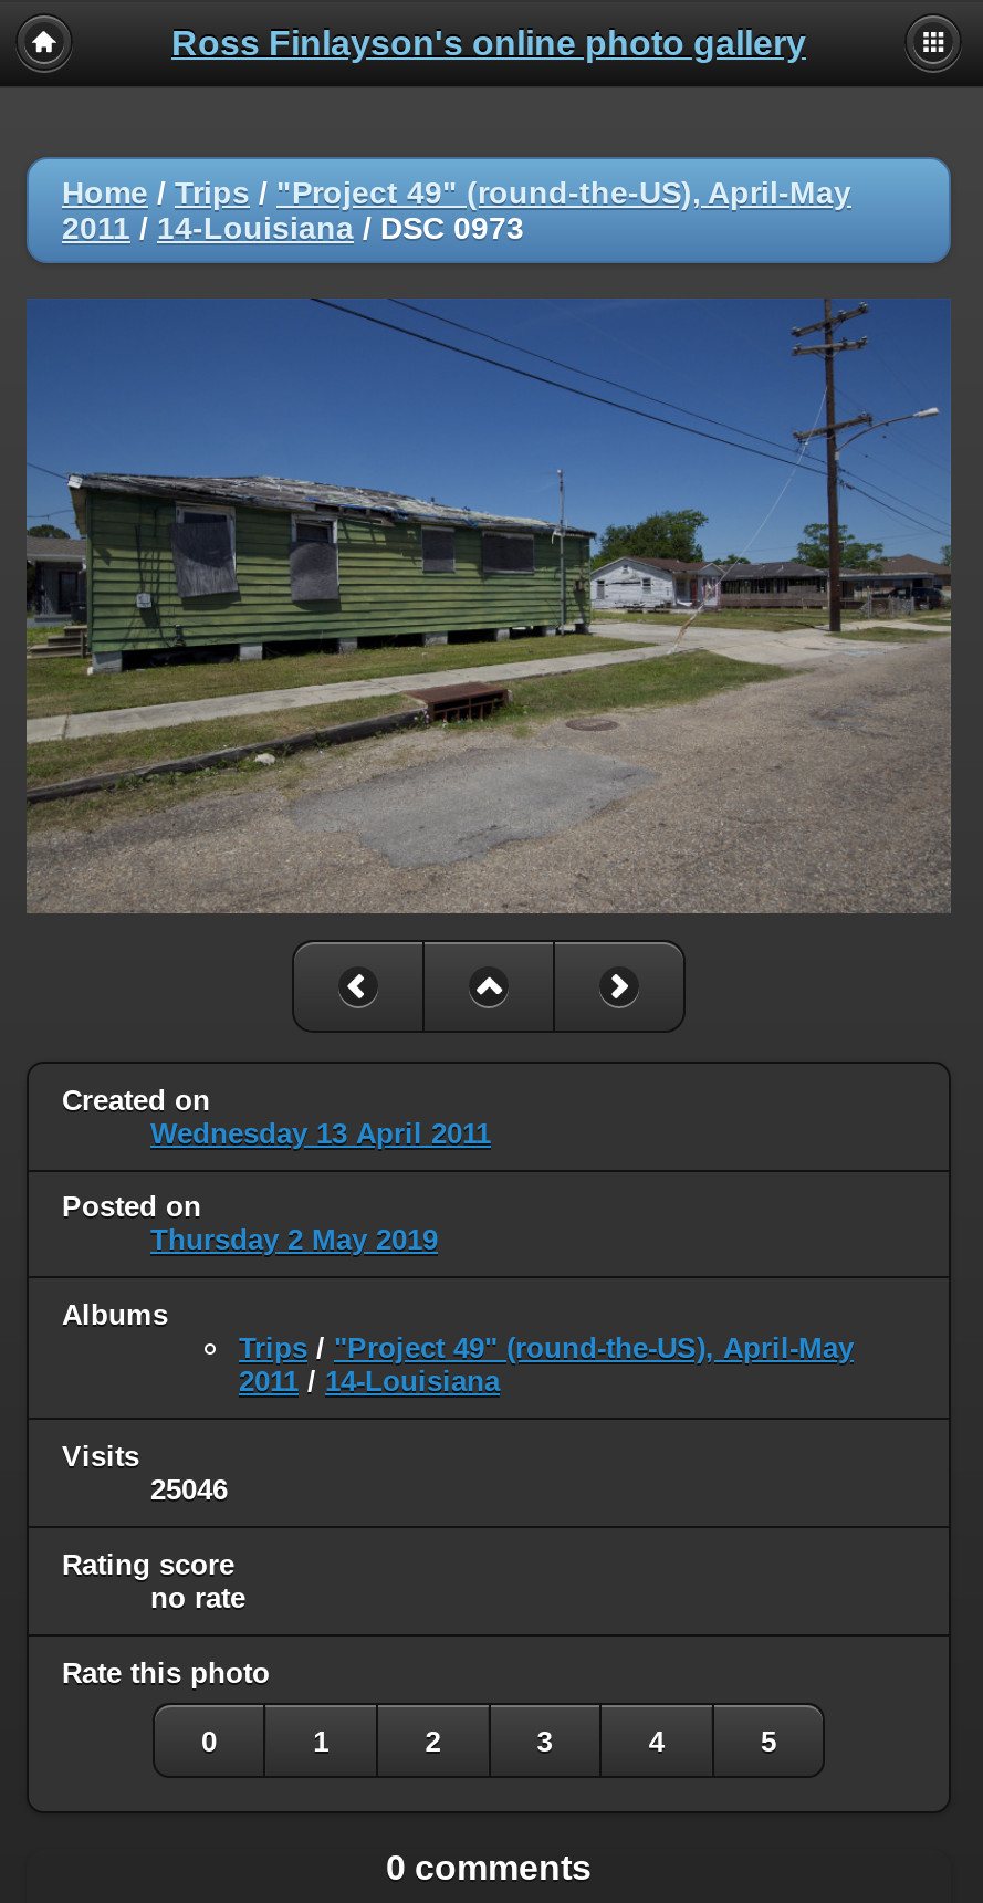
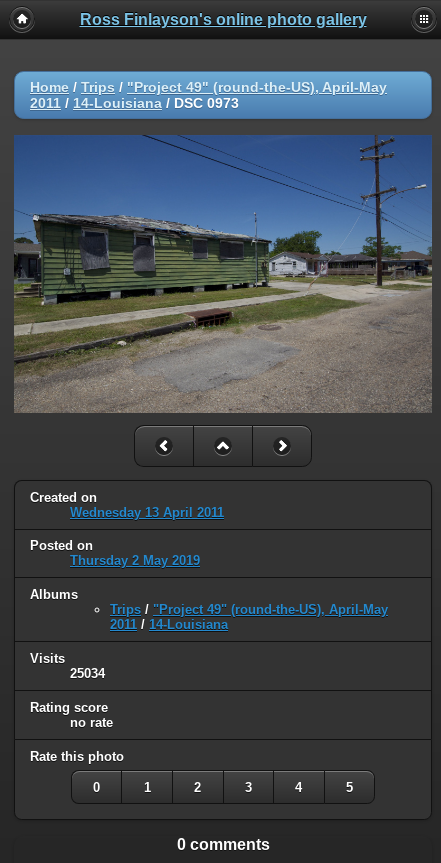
- 25046
+ 25034
